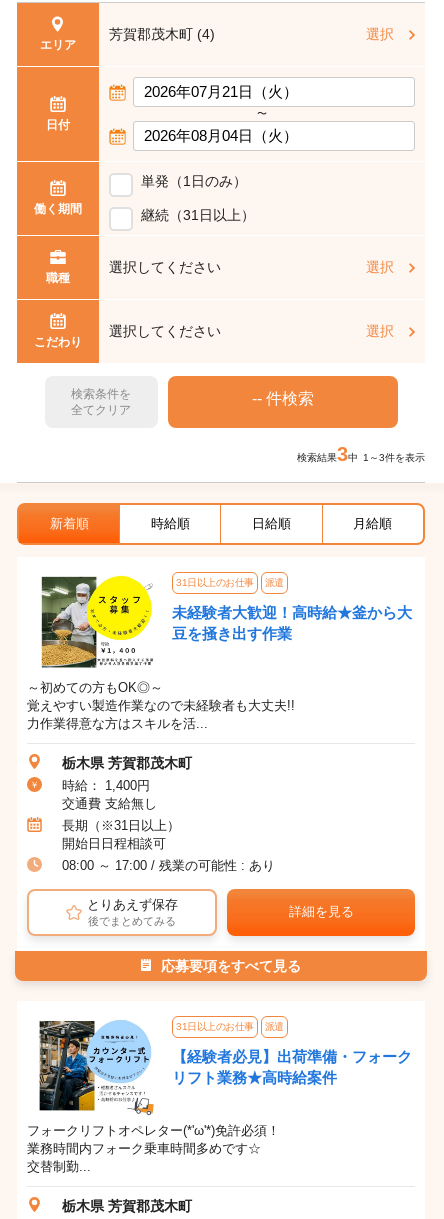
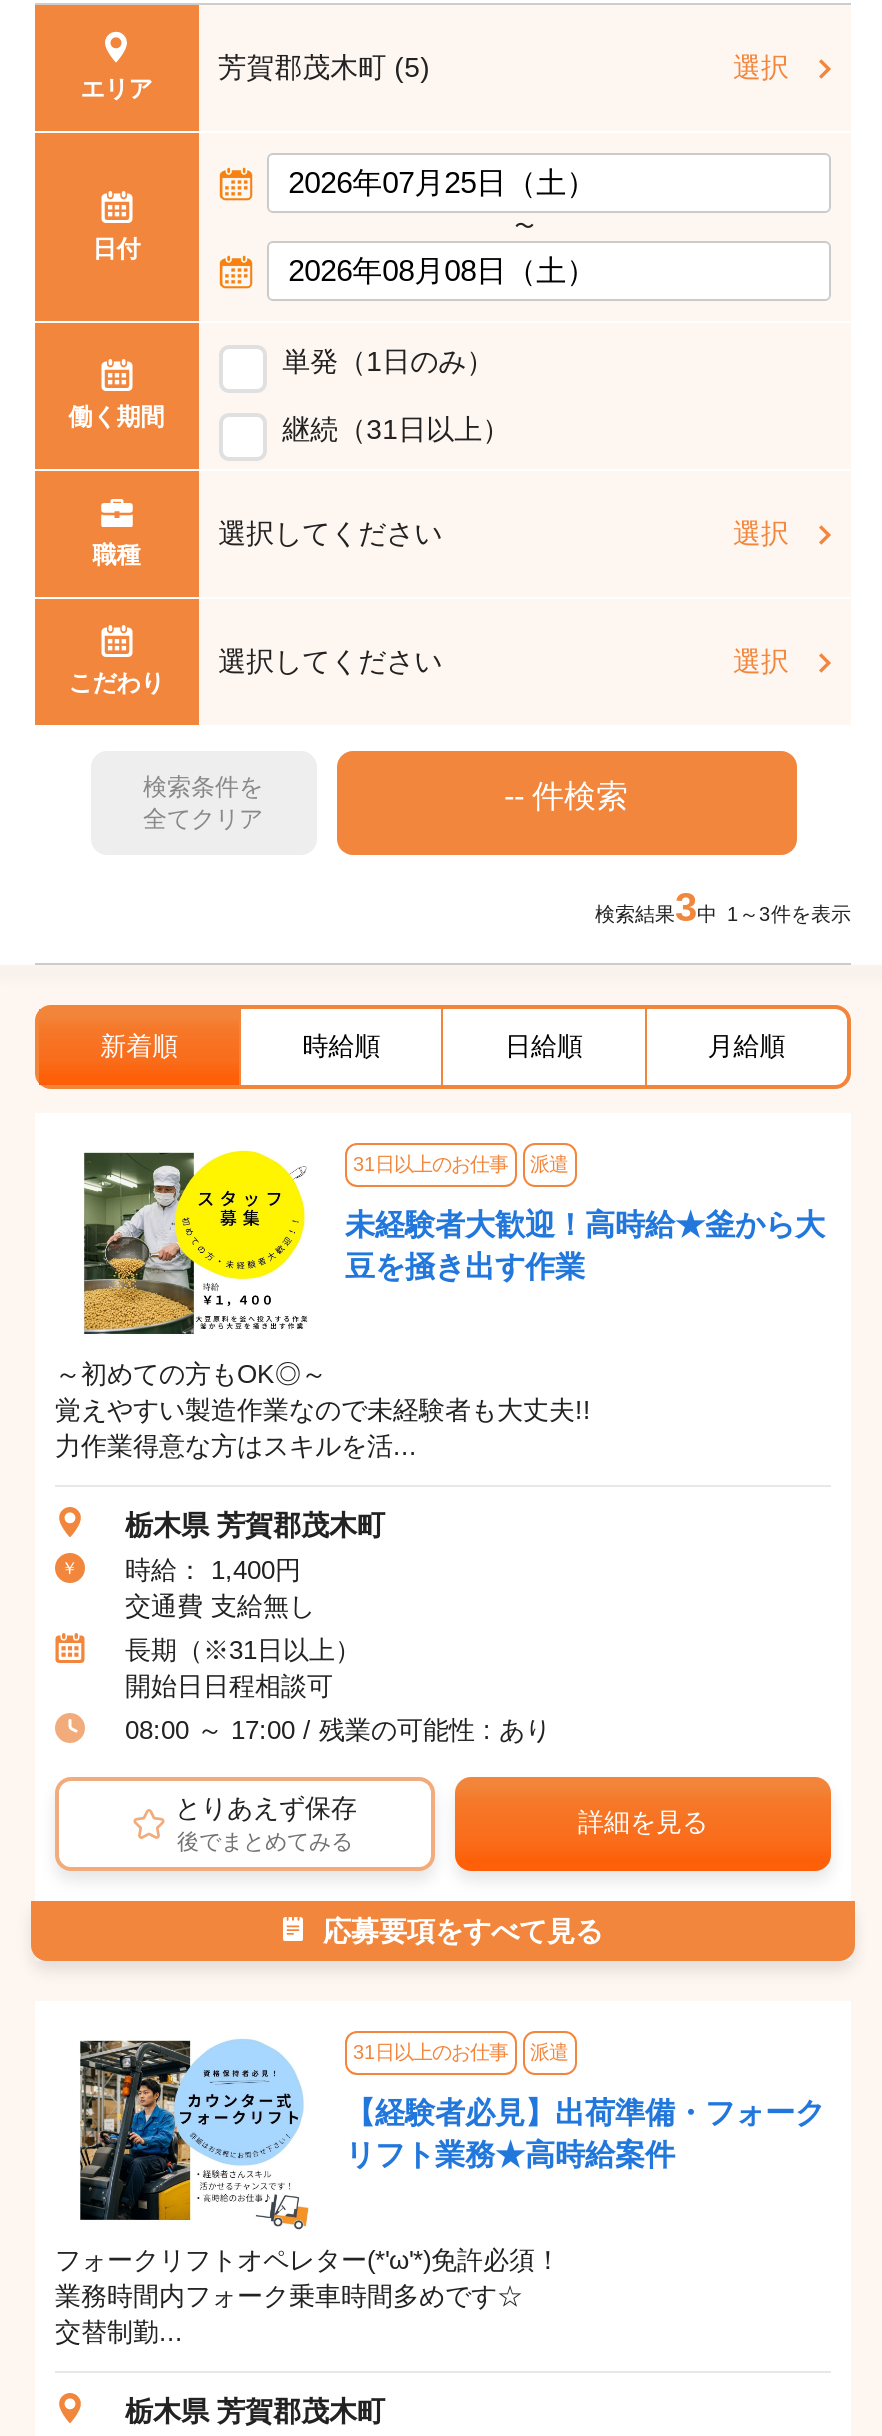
- 芳賀郡茂木町 (4)
+ 芳賀郡茂木町 (5)
